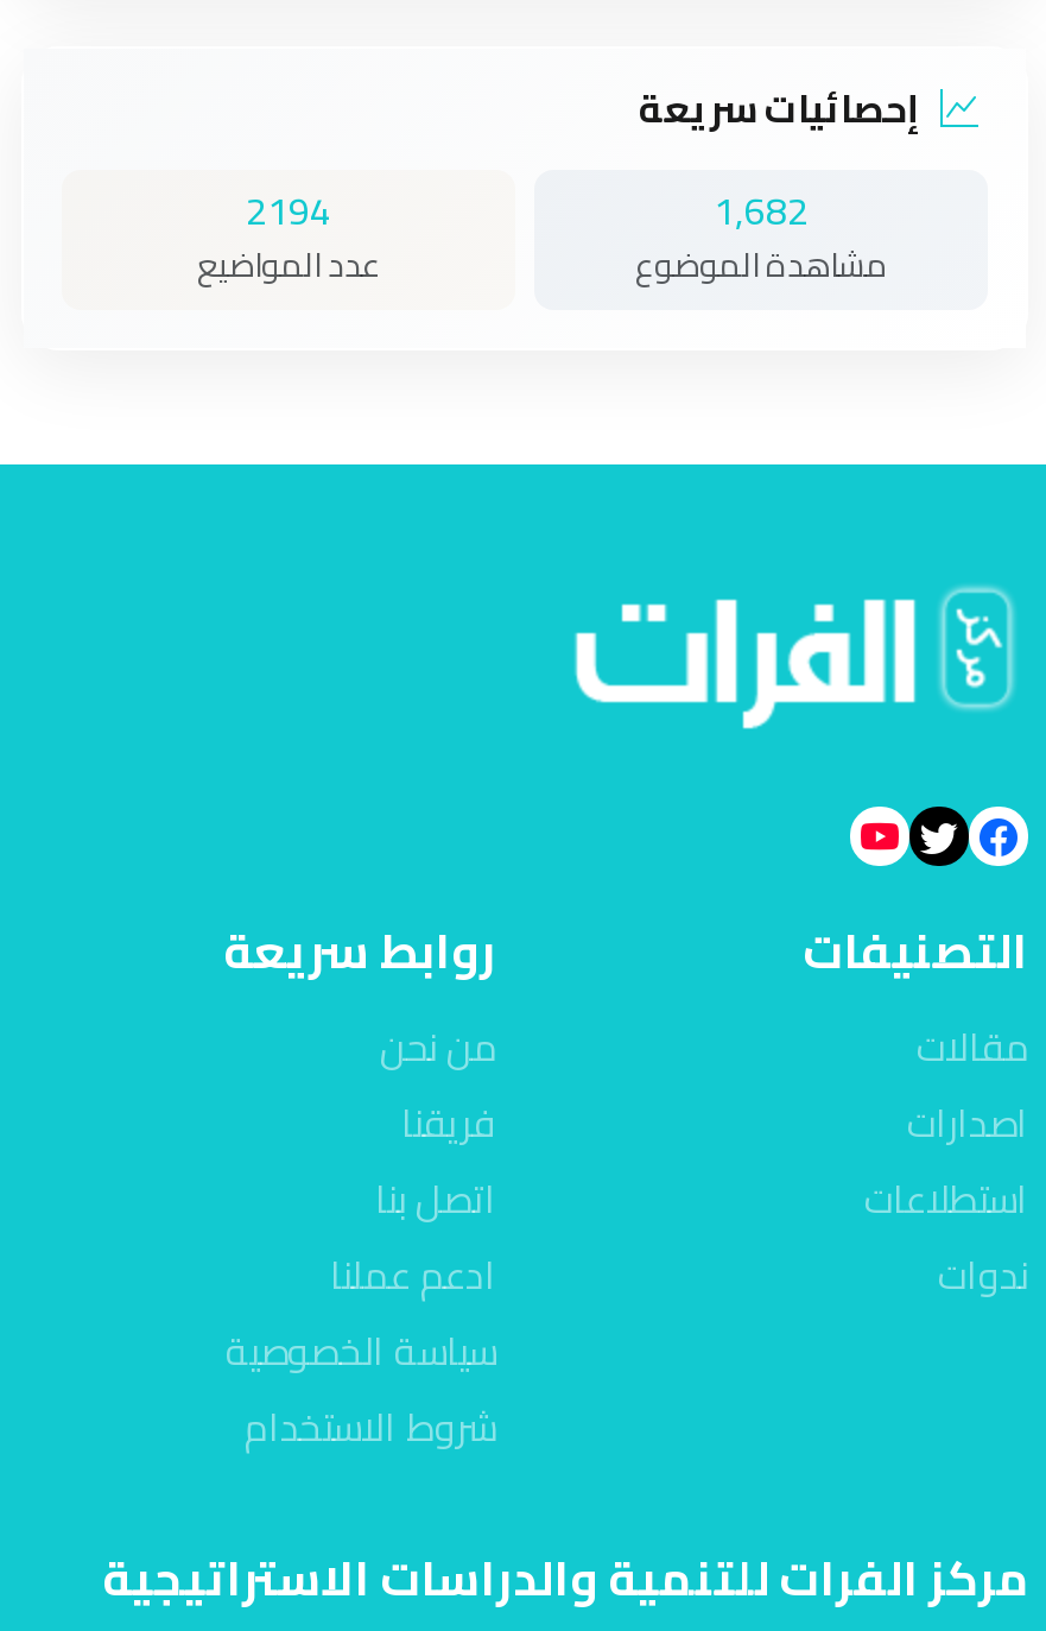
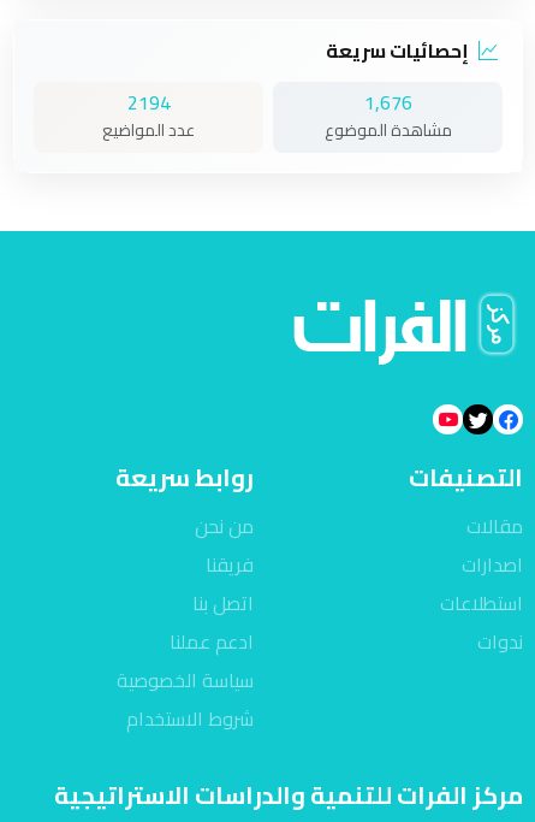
- 1,682
+ 1,676
